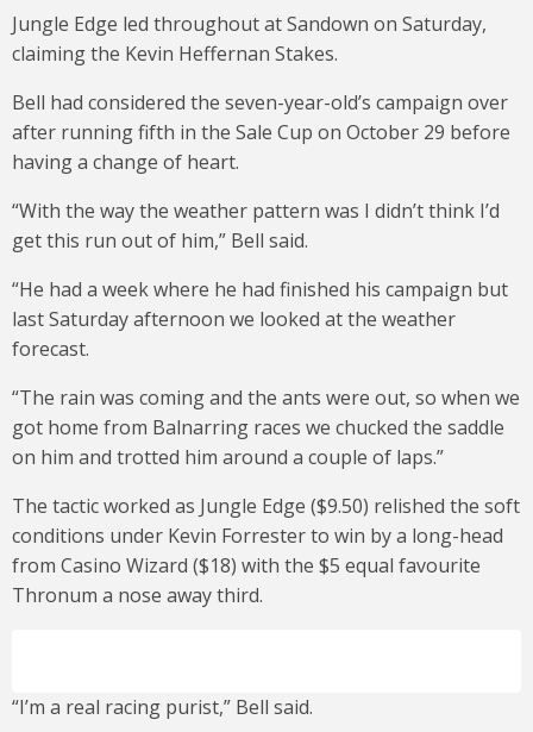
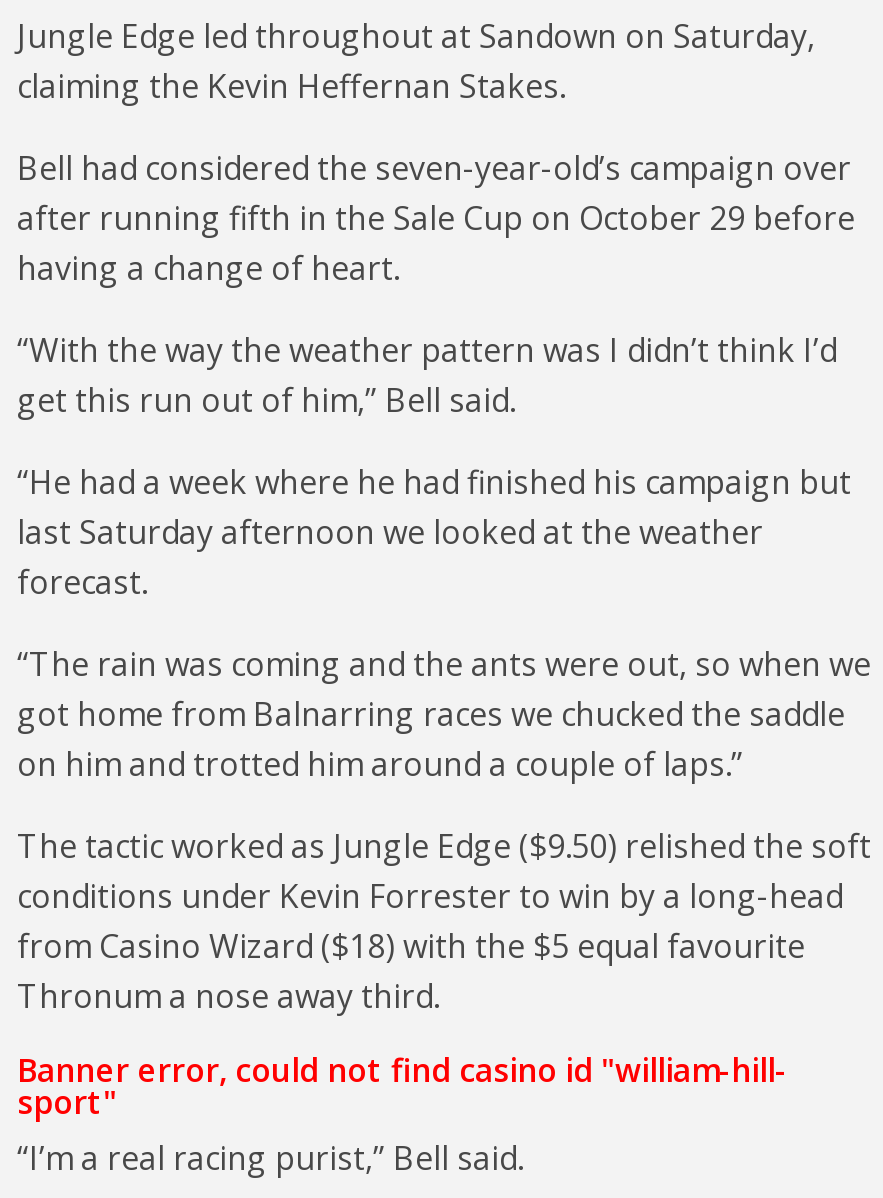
+ Banner error, could not find casino id "william-hill-
+ sport"
